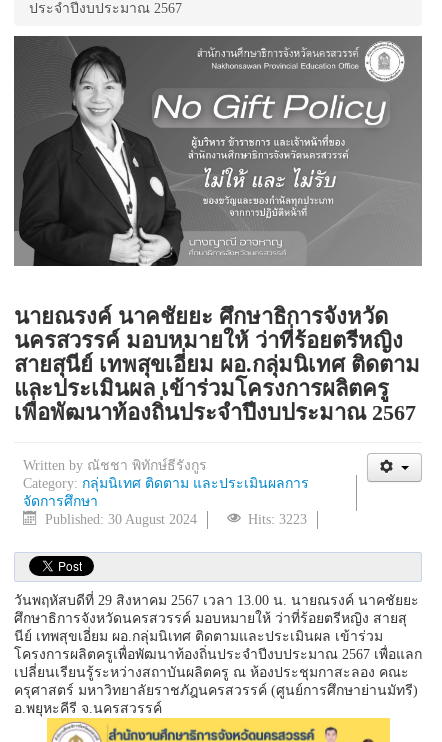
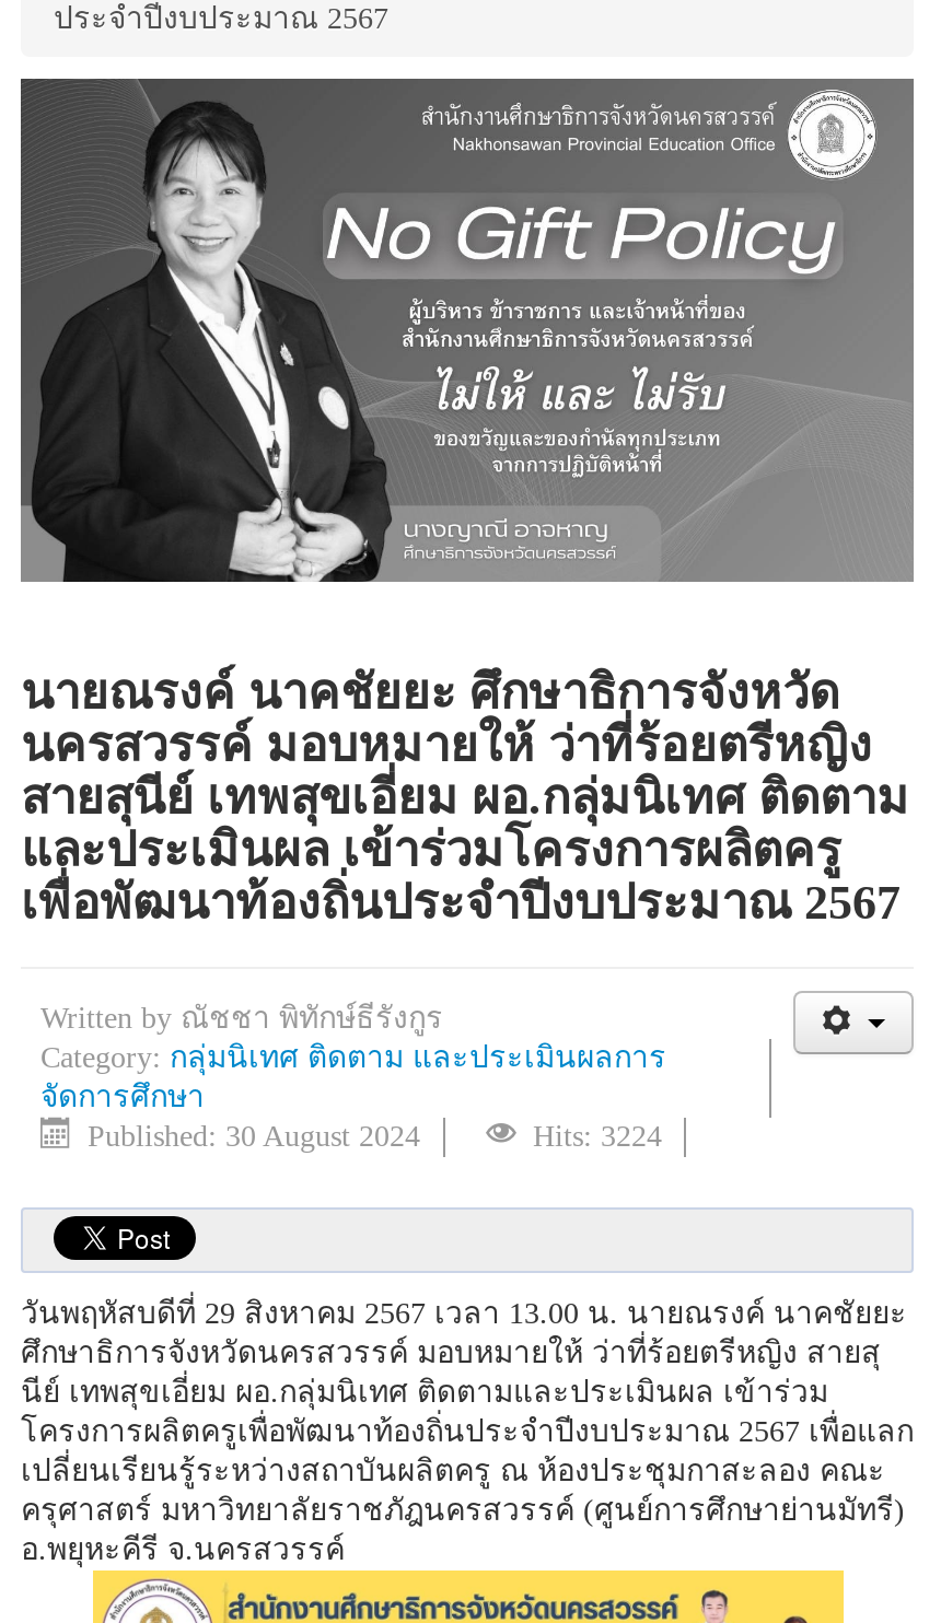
- Hits: 3223
+ Hits: 3224
